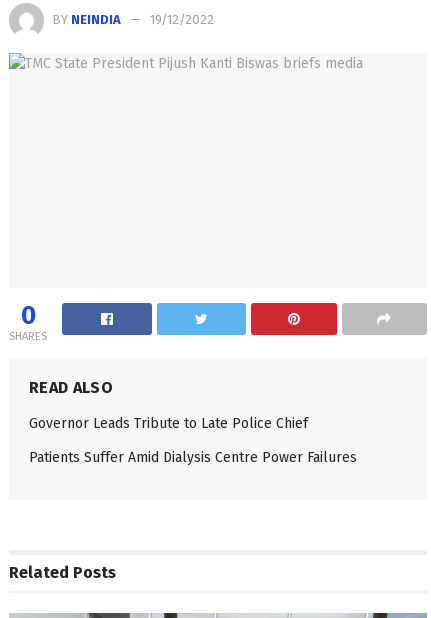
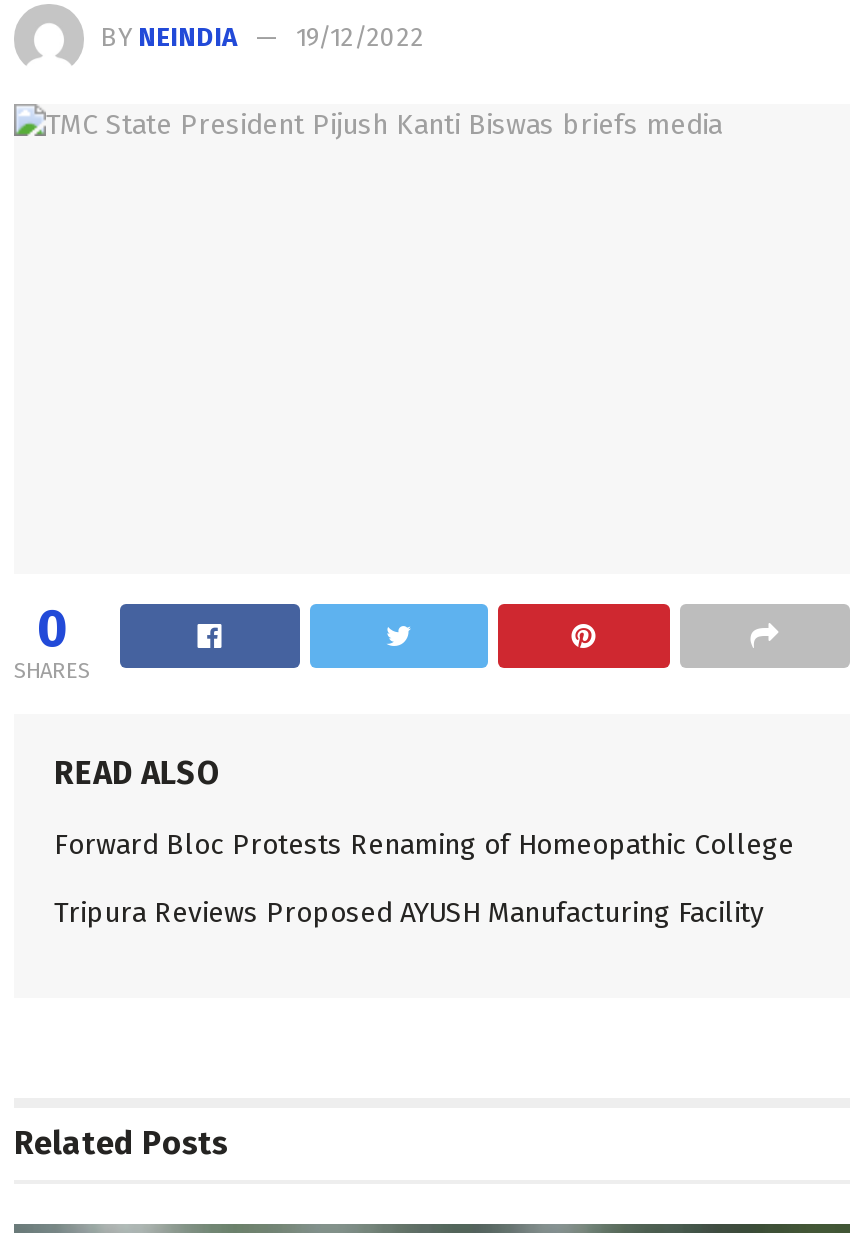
- Governor Leads Tribute to Late Police Chief
+ Forward Bloc Protests Renaming of Homeopathic College

- Patients Suffer Amid Dialysis Centre Power Failures
+ Tripura Reviews Proposed AYUSH Manufacturing Facility
